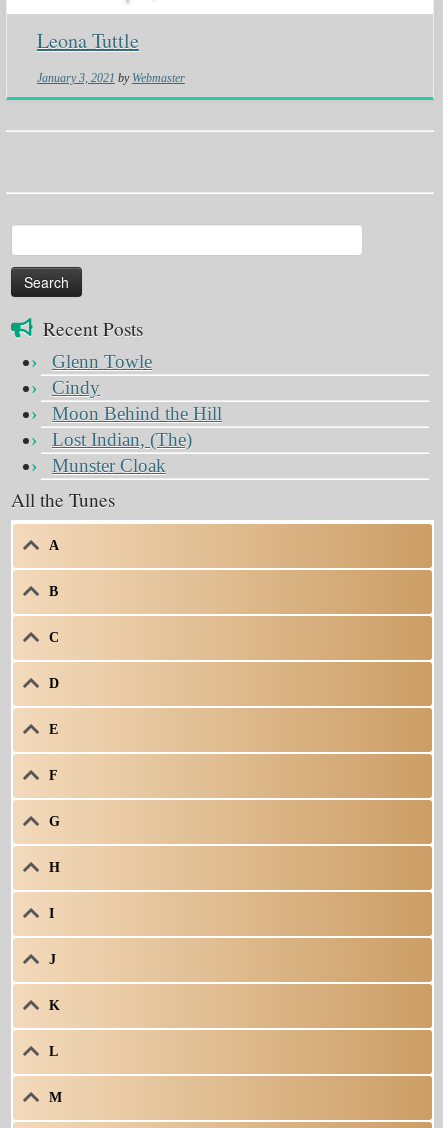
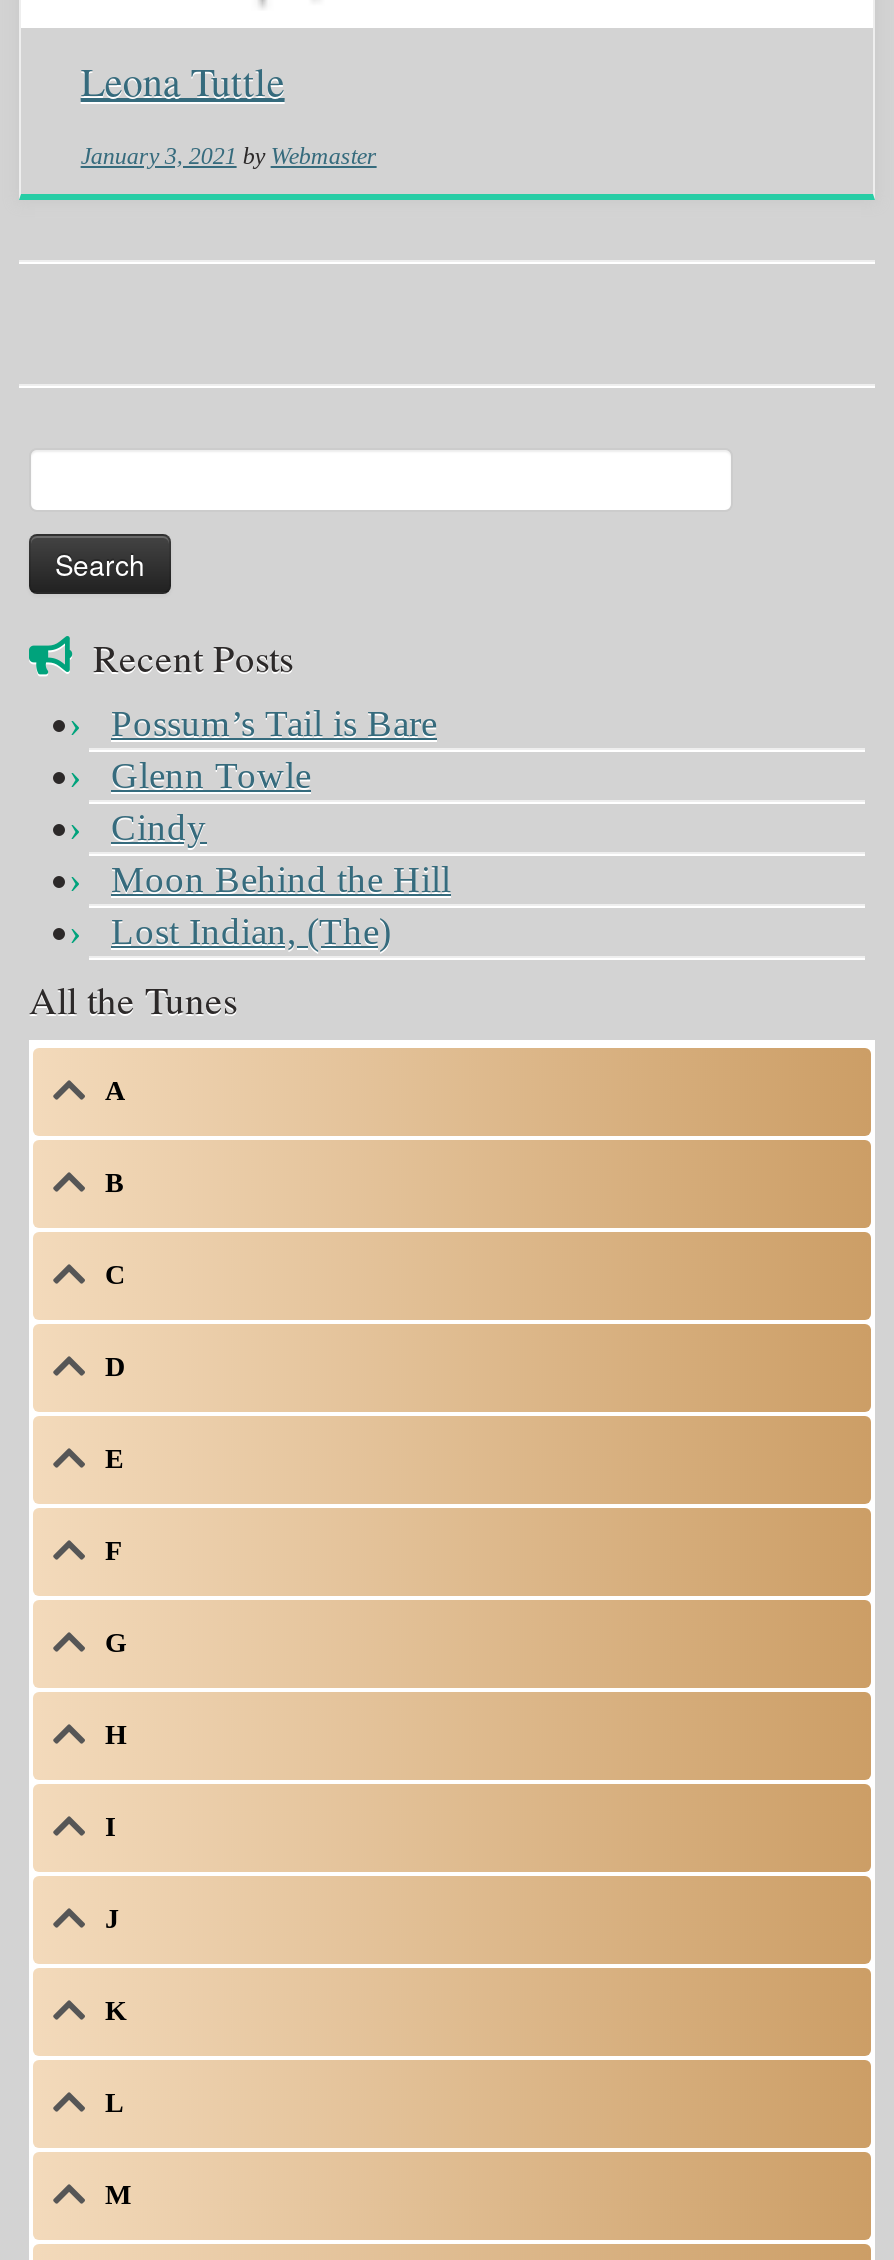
+ Possum’s Tail is Bare

moved down: Glenn Towle | Cindy | Moon Behind the Hill | Lost Indian, (The)

- Munster Cloak
